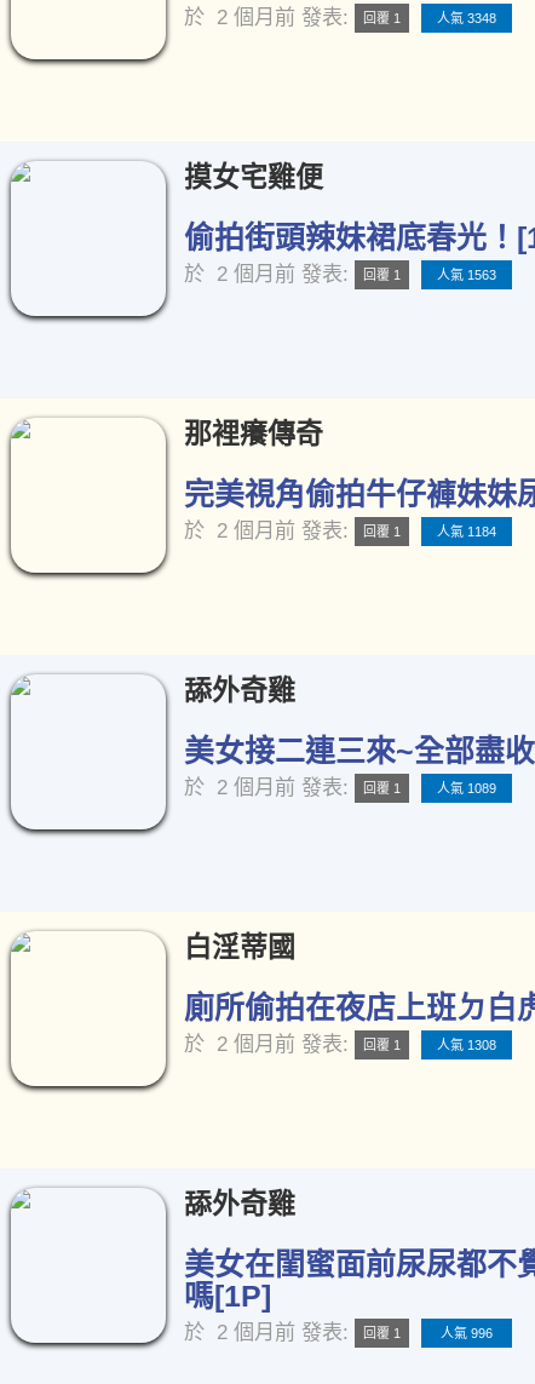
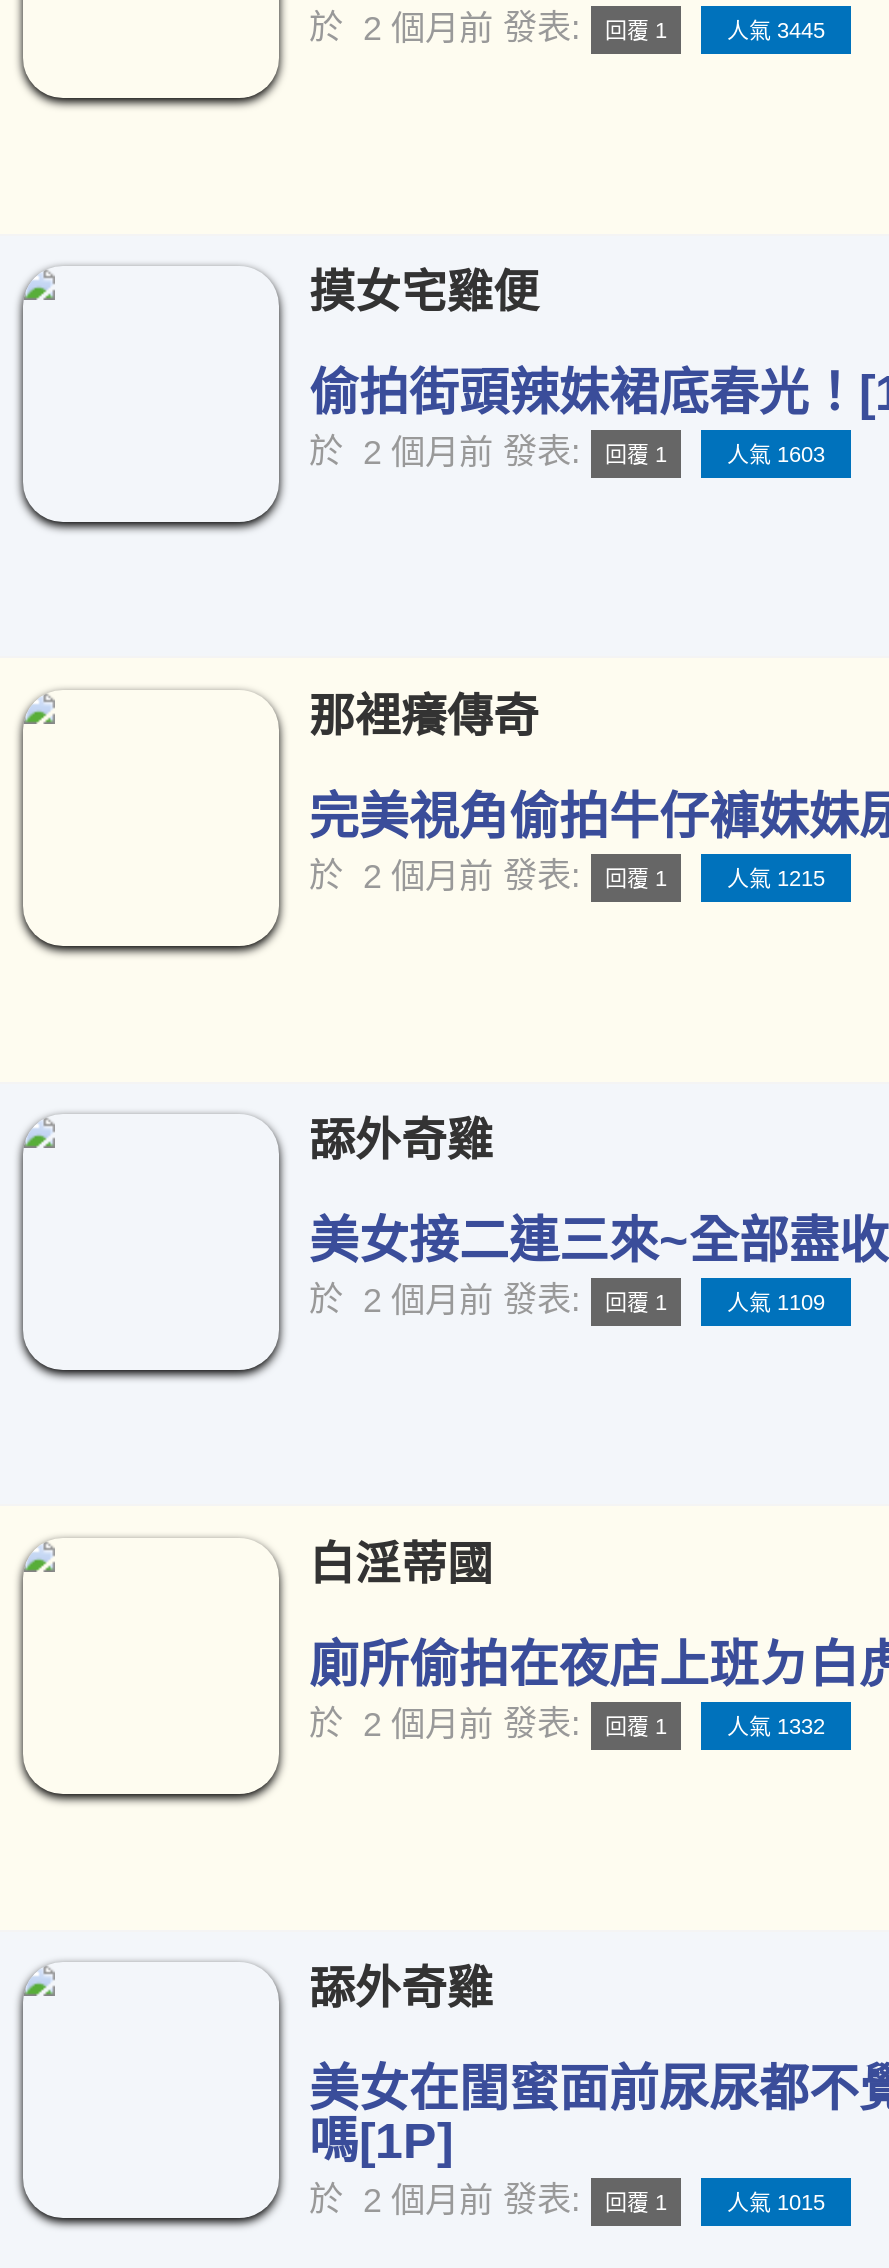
- 人氣 3348
+ 人氣 3445

- 人氣 1563
+ 人氣 1603

- 人氣 1184
+ 人氣 1215

- 人氣 1089
+ 人氣 1109

- 人氣 1308
+ 人氣 1332

- 人氣 996
+ 人氣 1015
